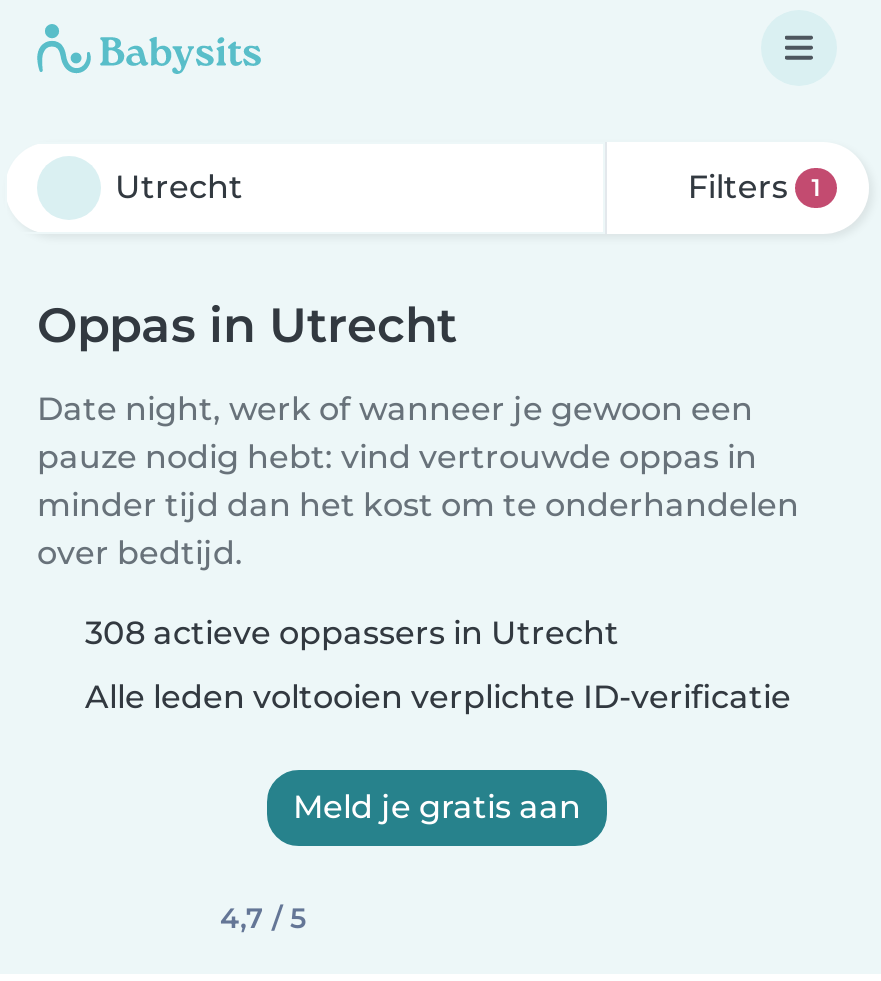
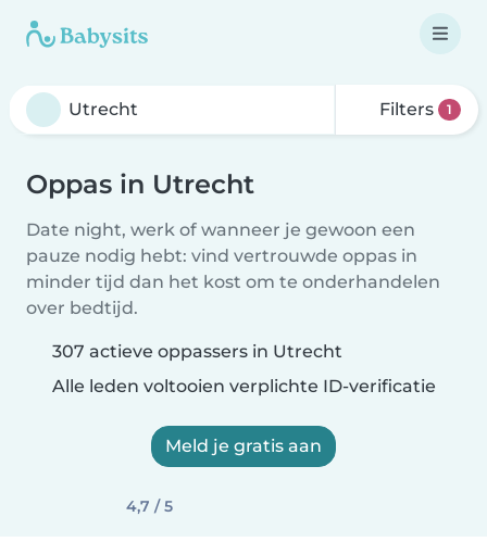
- 308 actieve oppassers in Utrecht
+ 307 actieve oppassers in Utrecht
